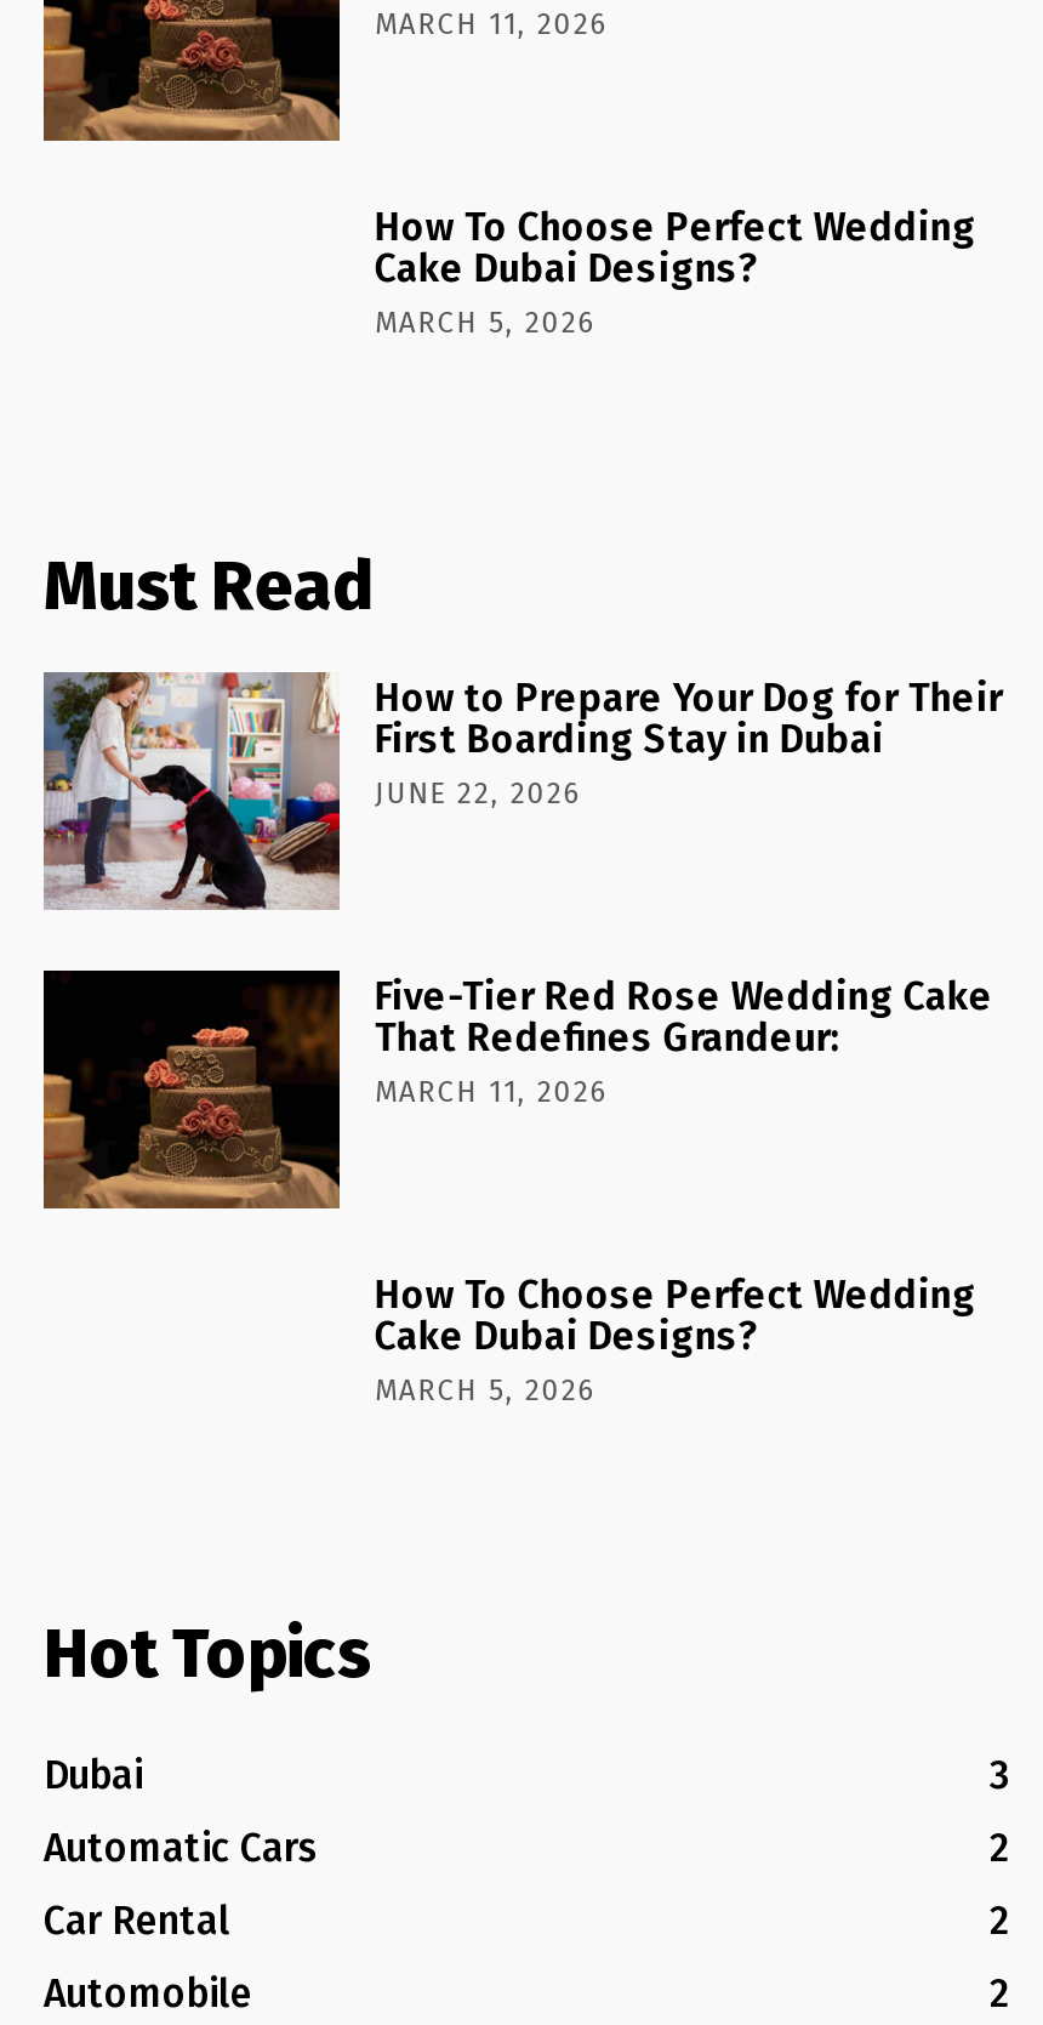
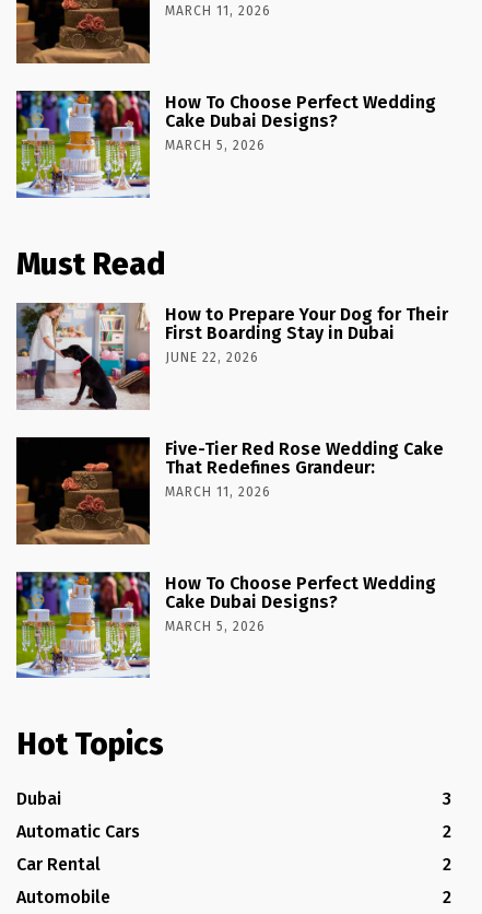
+ [image]

+ [image]
